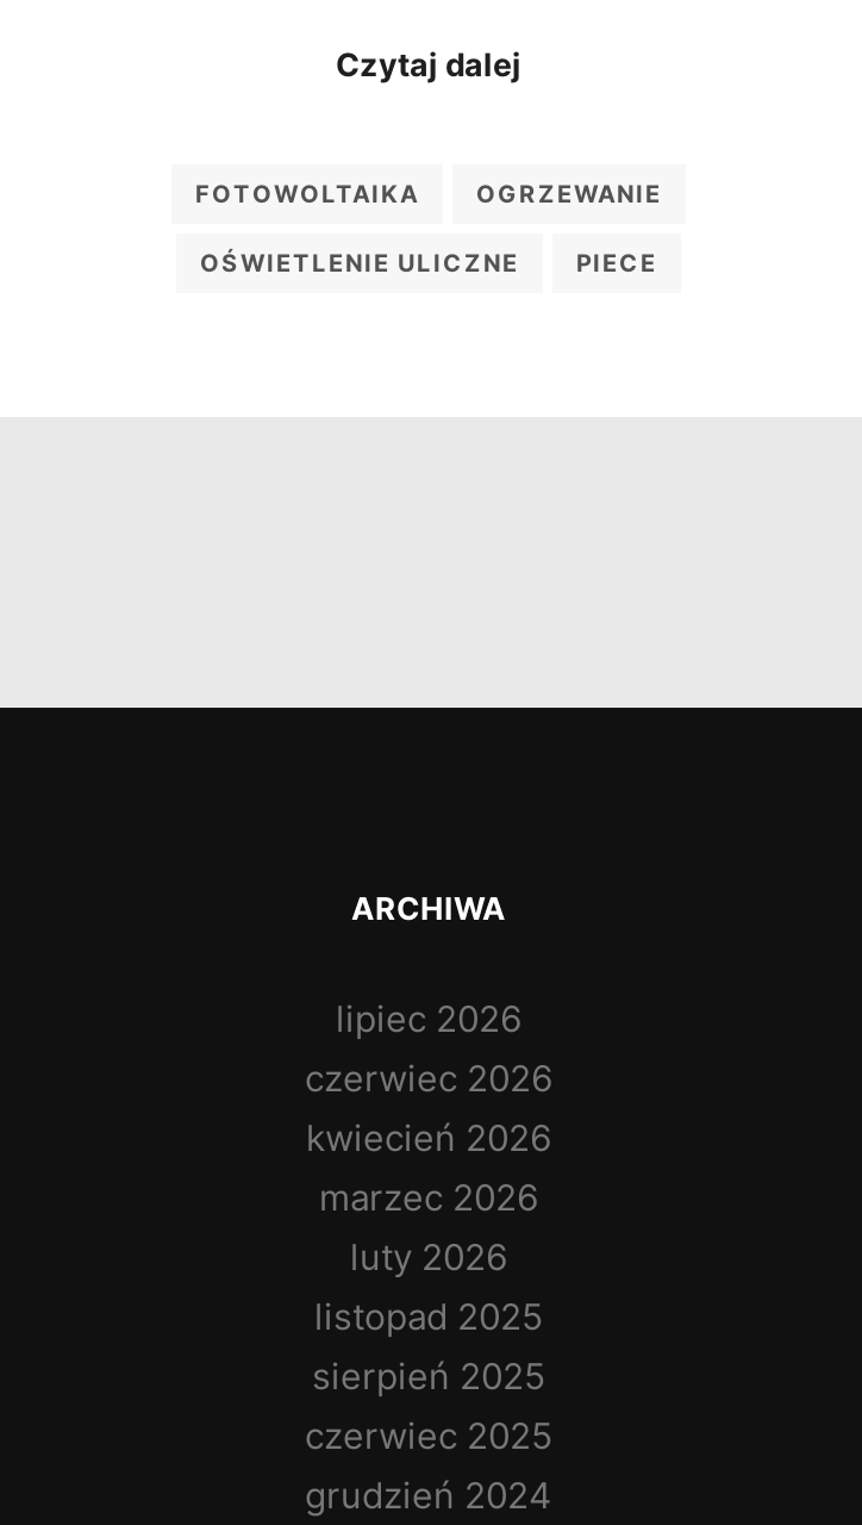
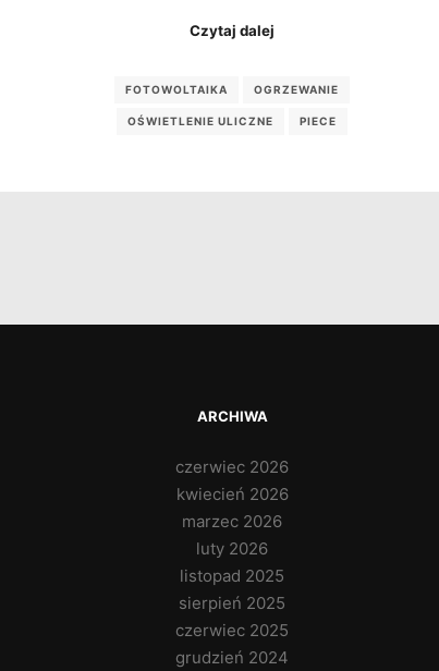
- lipiec 2026
